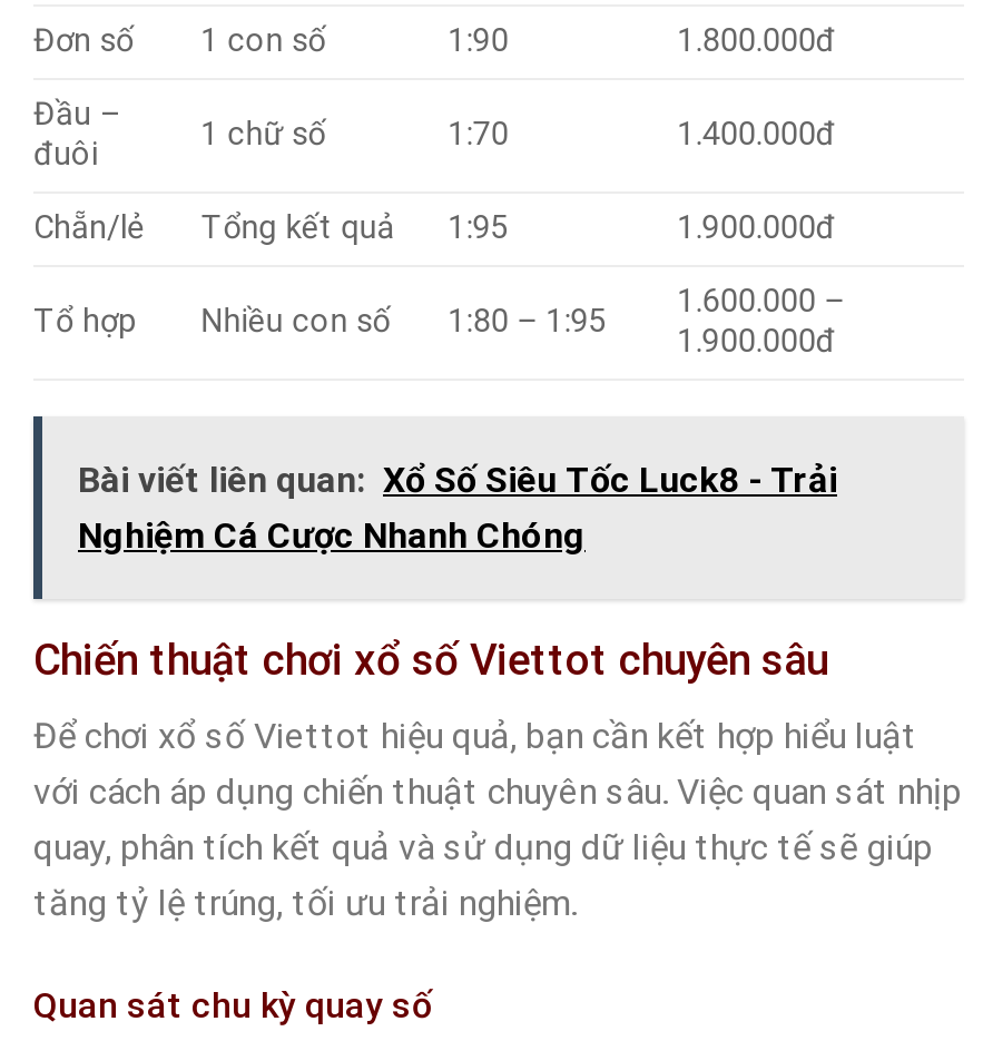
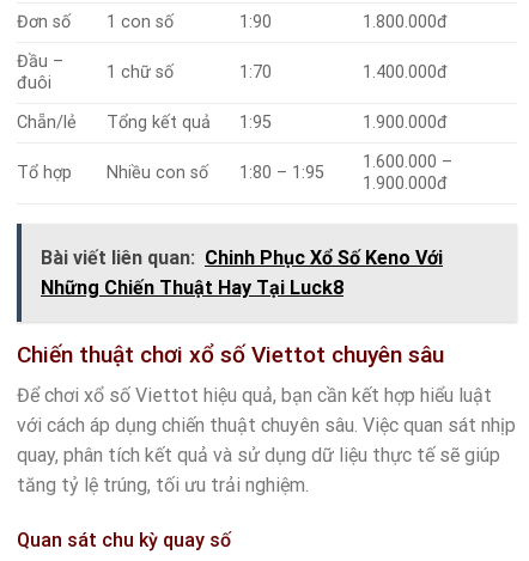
- Bài viết liên quan: Xổ Số Siêu Tốc Luck8 - Trải
- Nghiệm Cá Cược Nhanh Chóng
+ Bài viết liên quan: Chinh Phục Xổ Số Keno Với
+ Những Chiến Thuật Hay Tại Luck8
